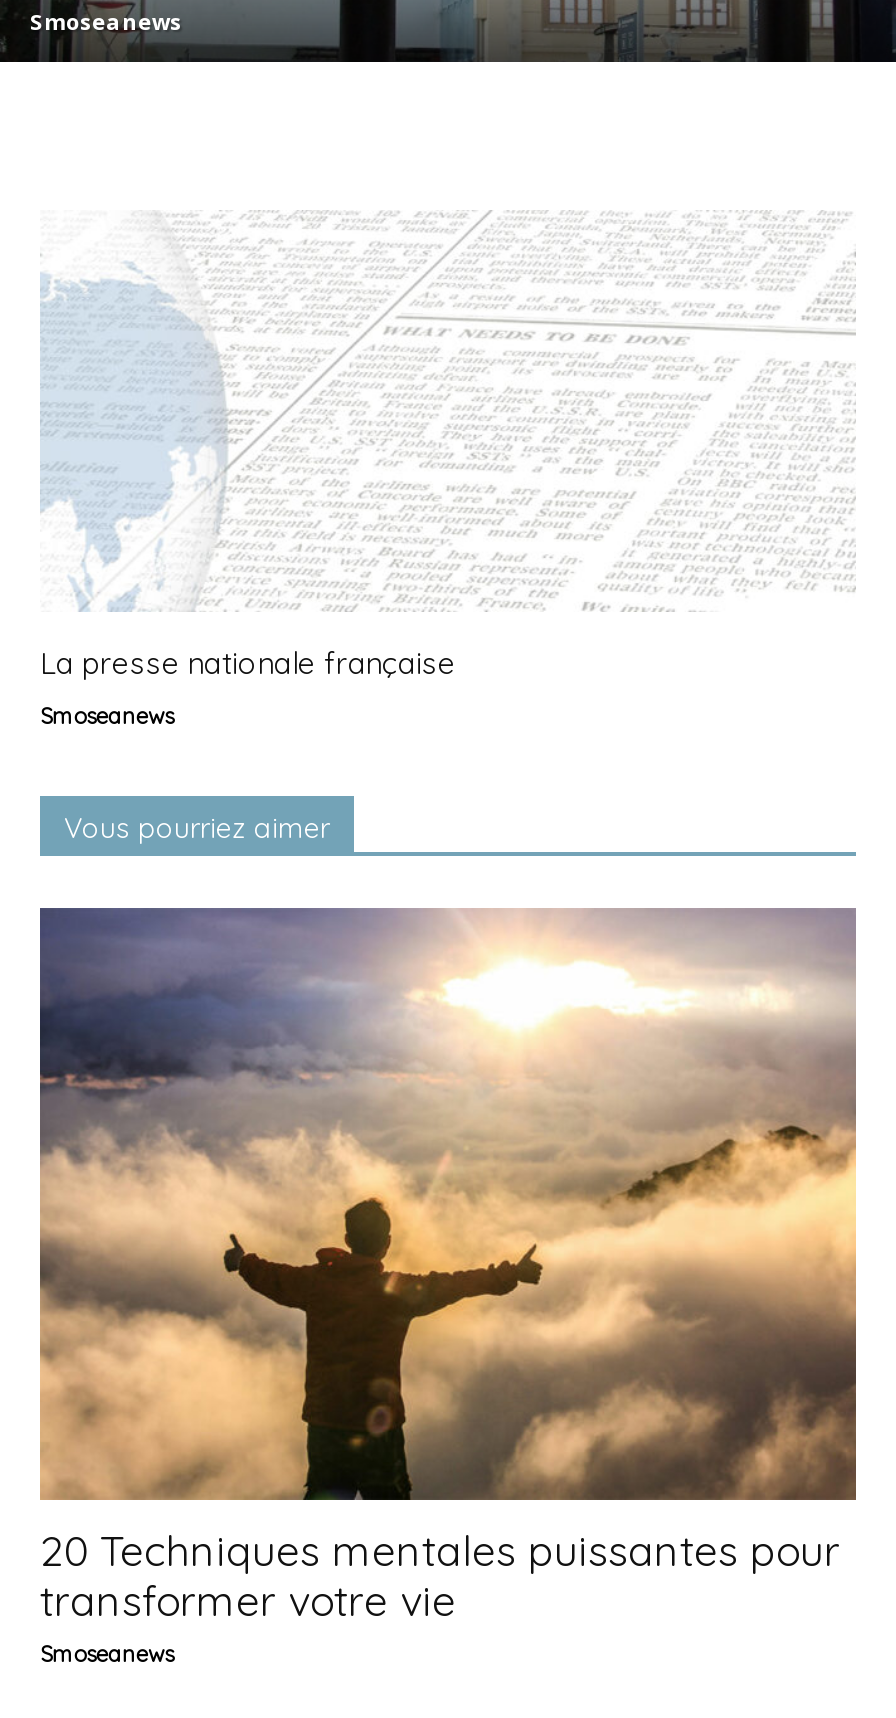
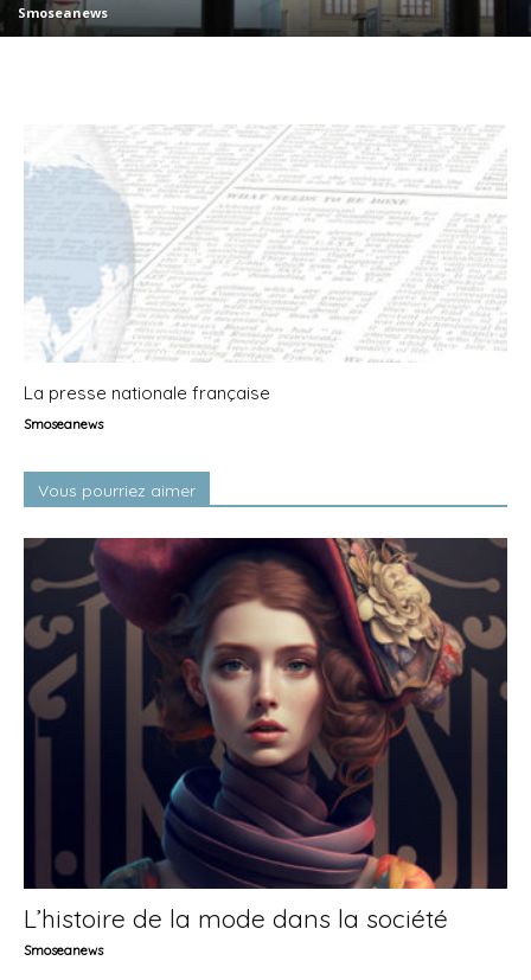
- [image]
- 20 Techniques mentales puissantes pour
- transformer votre vie
+ [image]
+ L’histoire de la mode dans la société
